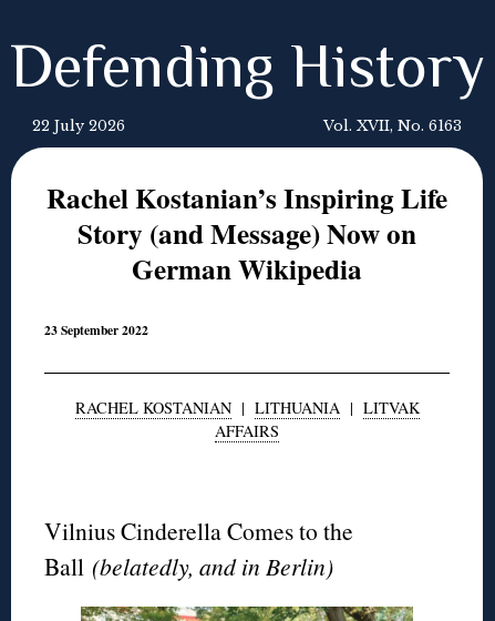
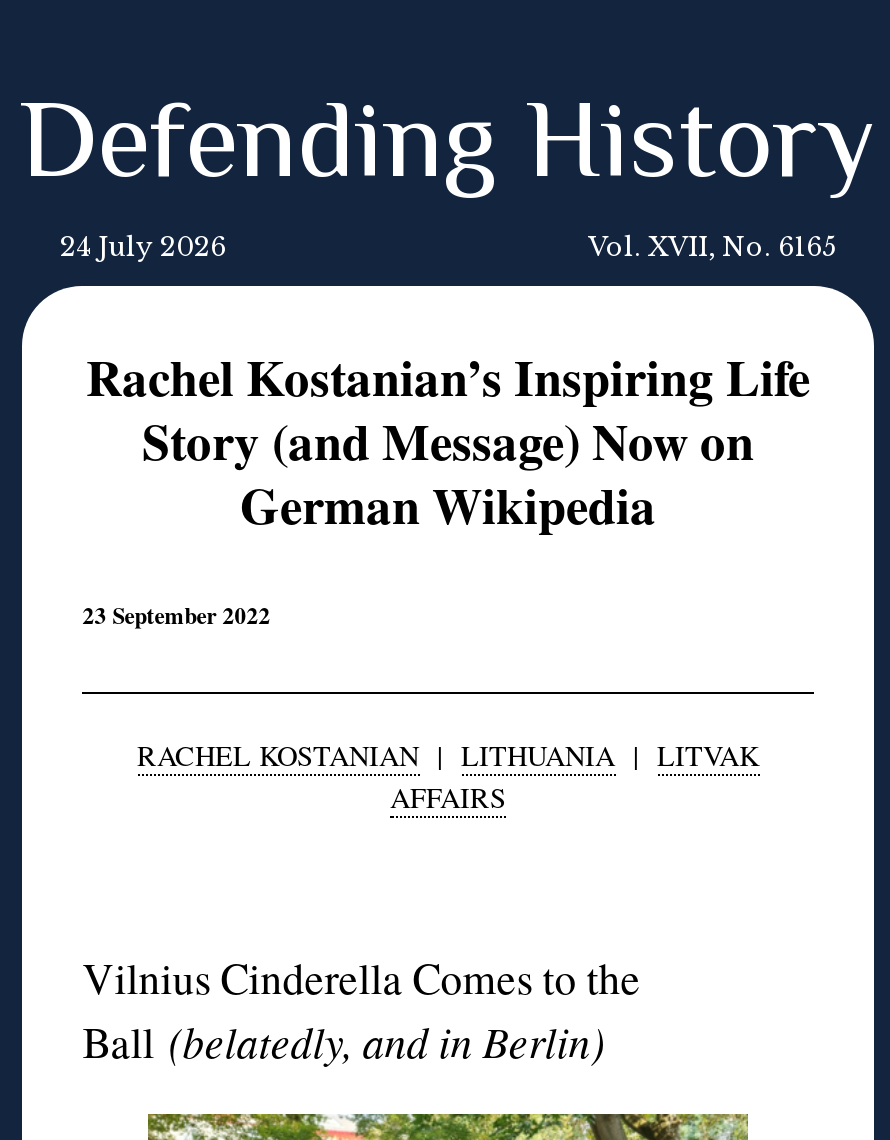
- 22 July 2026
+ 24 July 2026

- Vol. XVII, No. 6163
+ Vol. XVII, No. 6165
